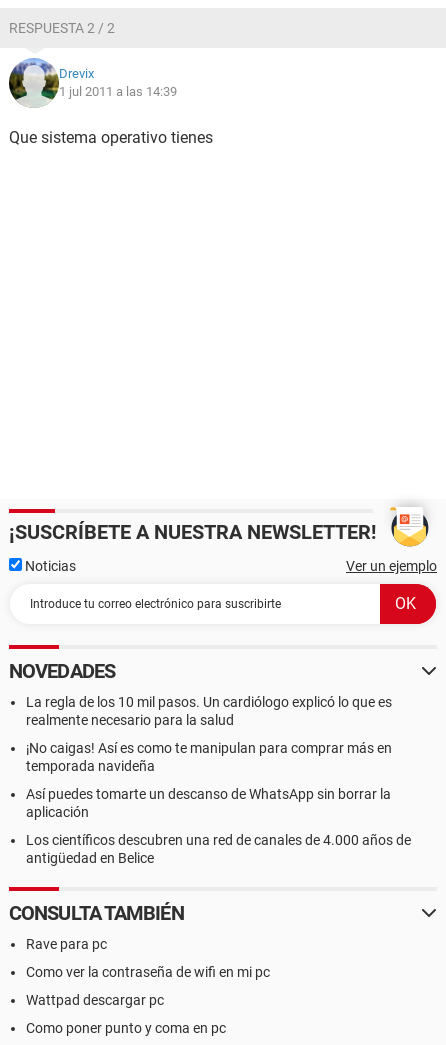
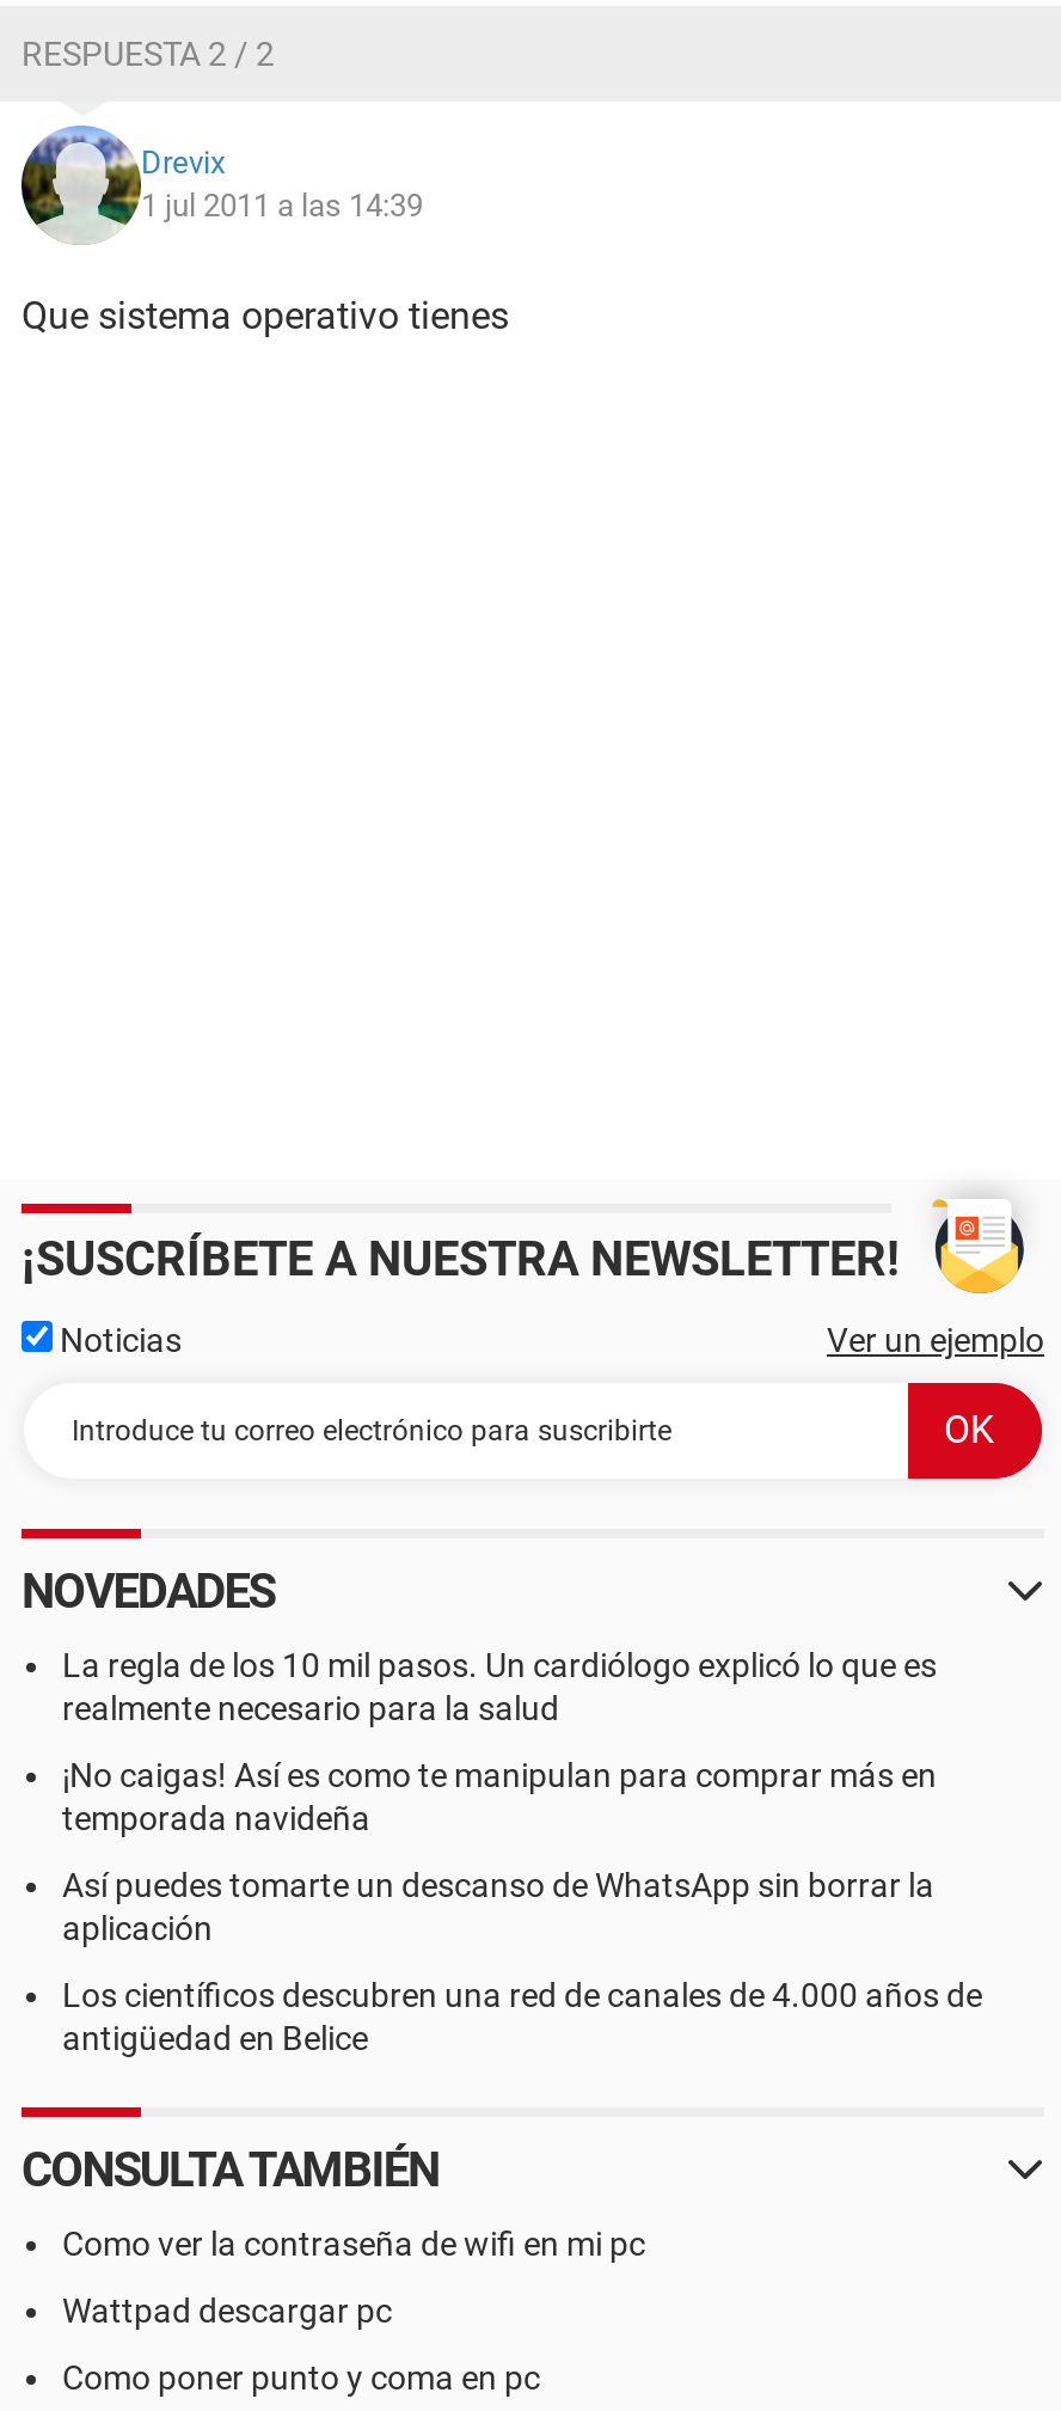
- Rave para pc
